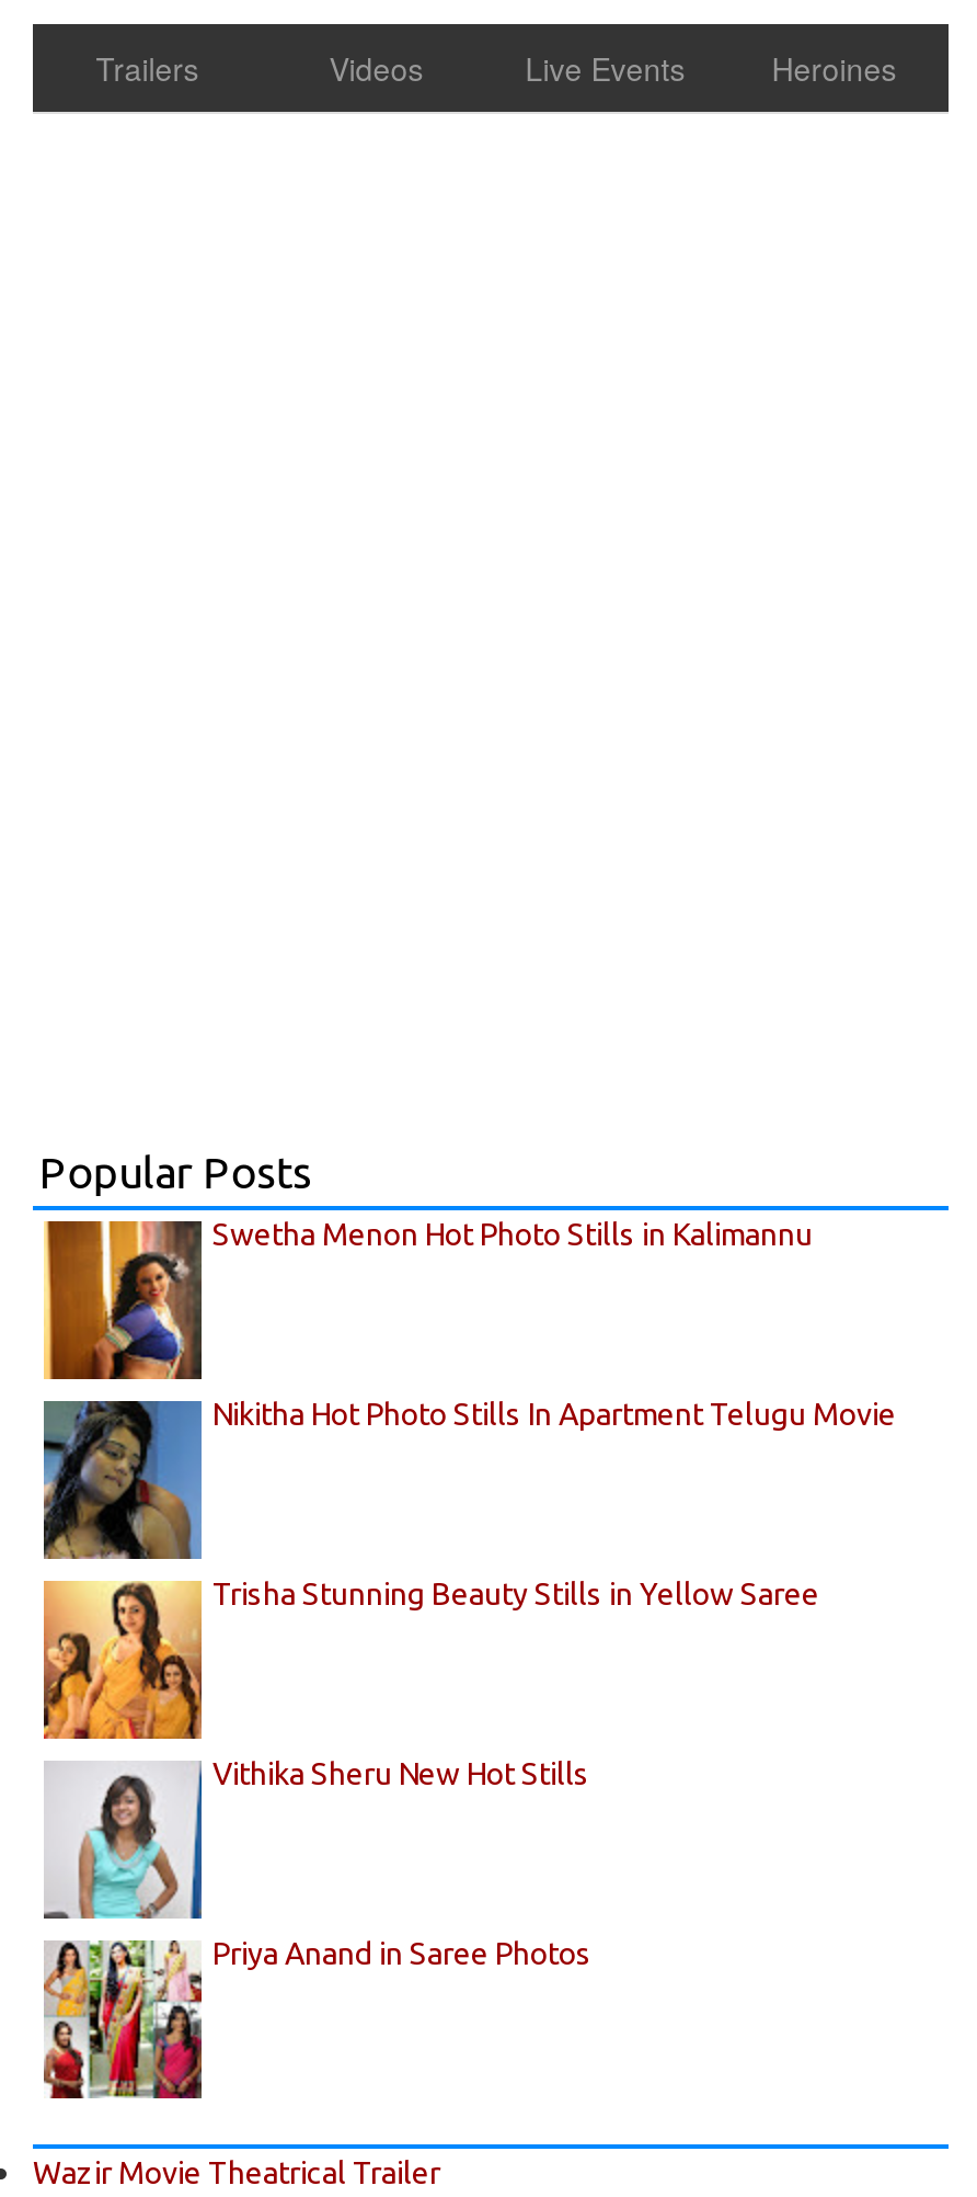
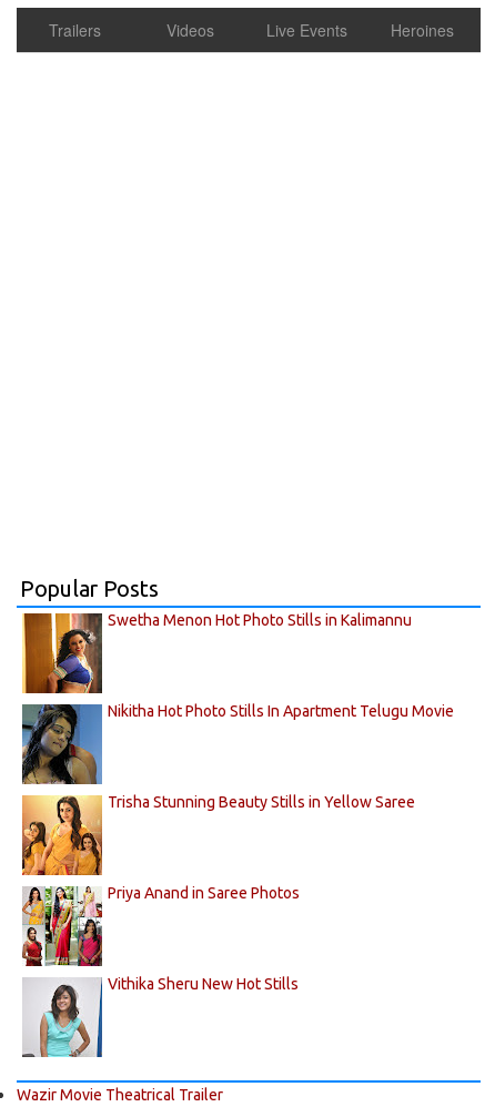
moved down: [image] | Vithika Sheru New Hot Stills

moved up: Priya Anand in Saree Photos
